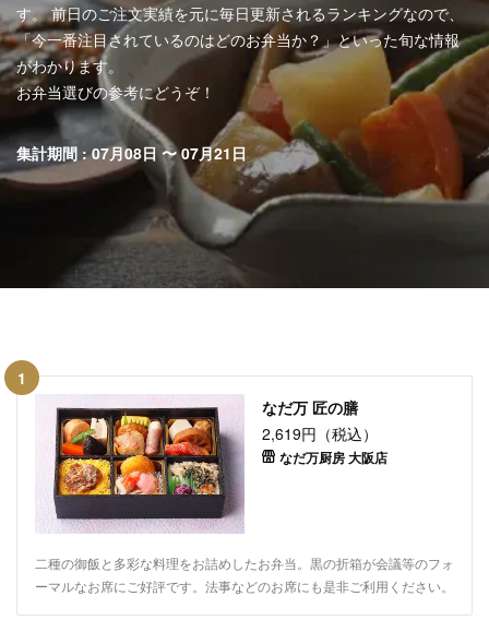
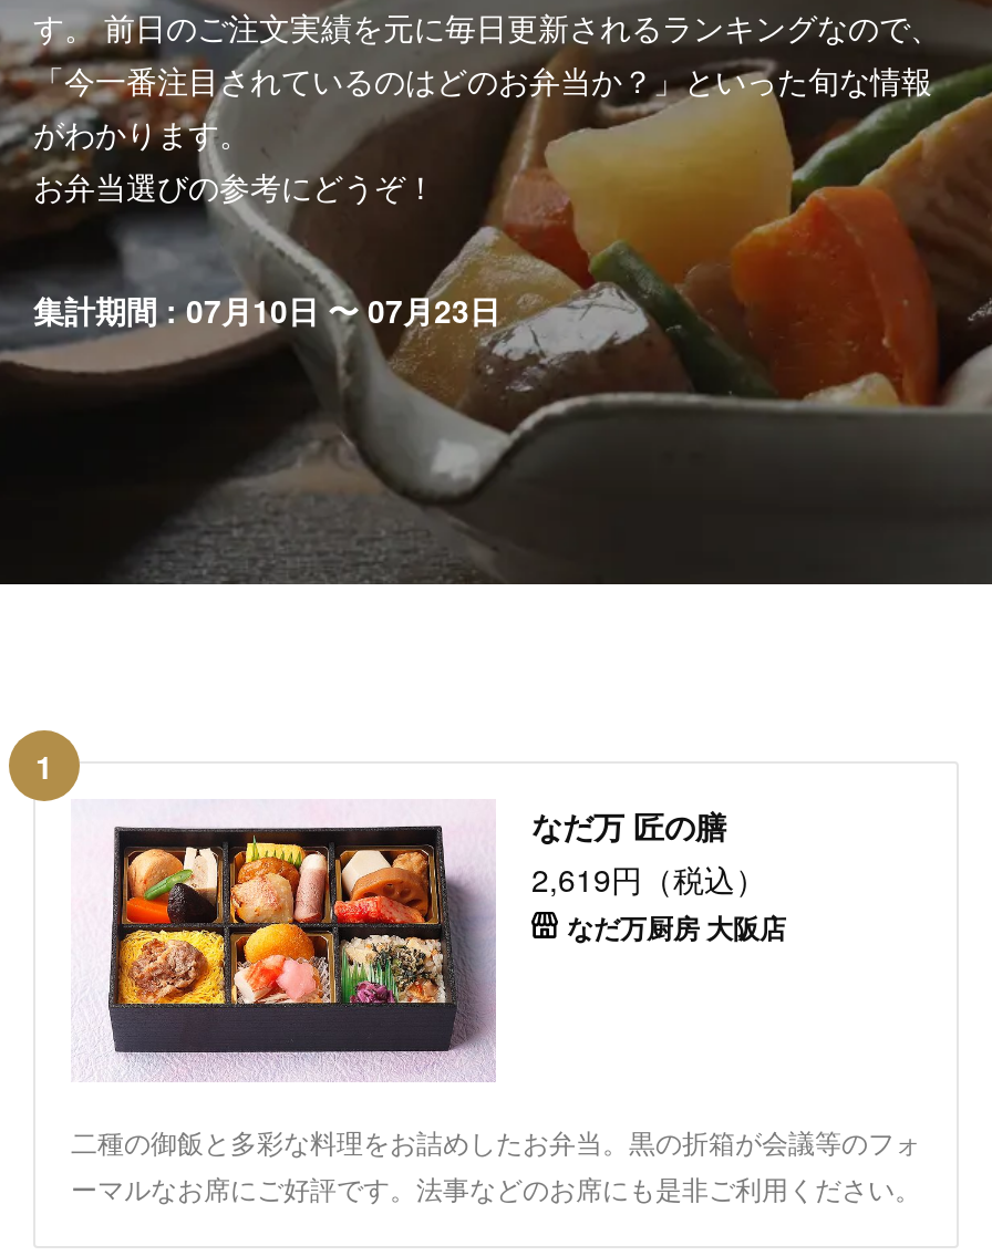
- 集計期間 : 07月08日 〜 07月21日
+ 集計期間 : 07月10日 〜 07月23日
